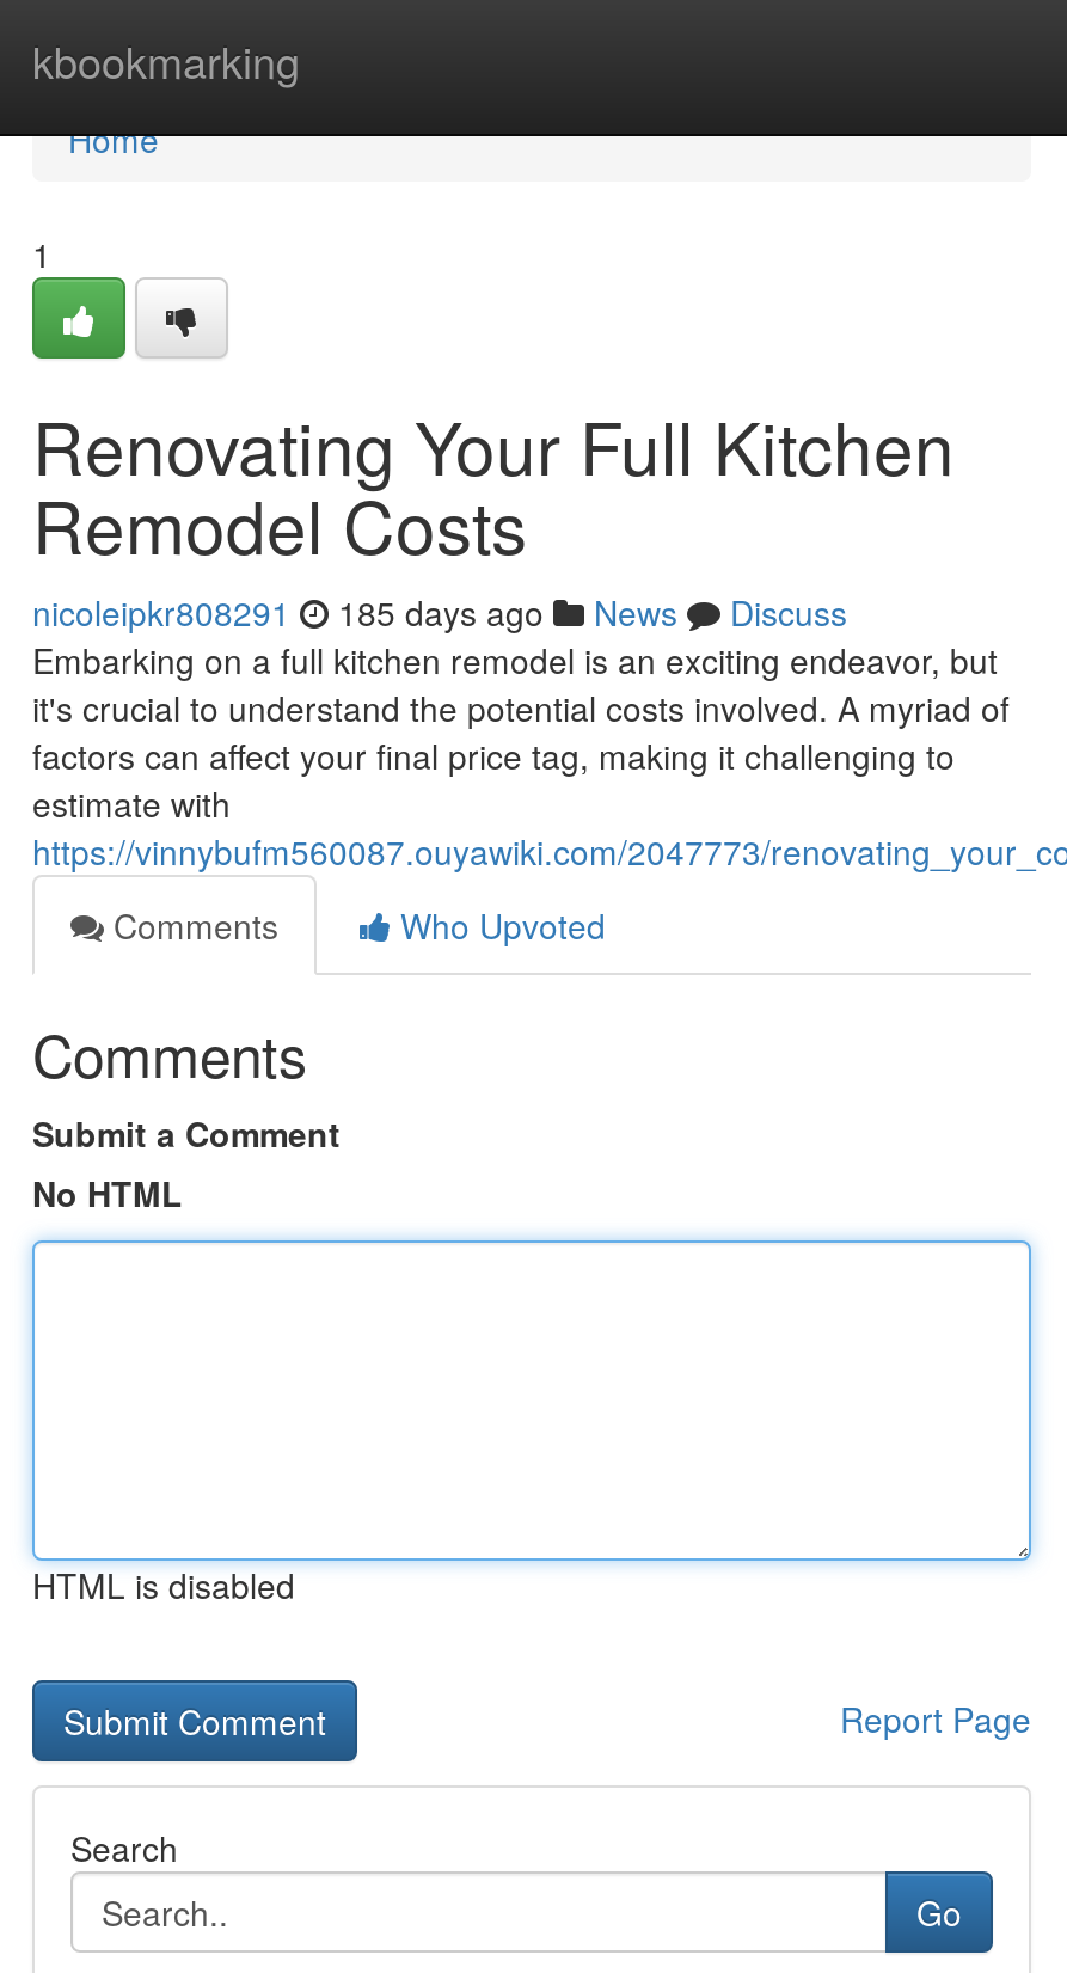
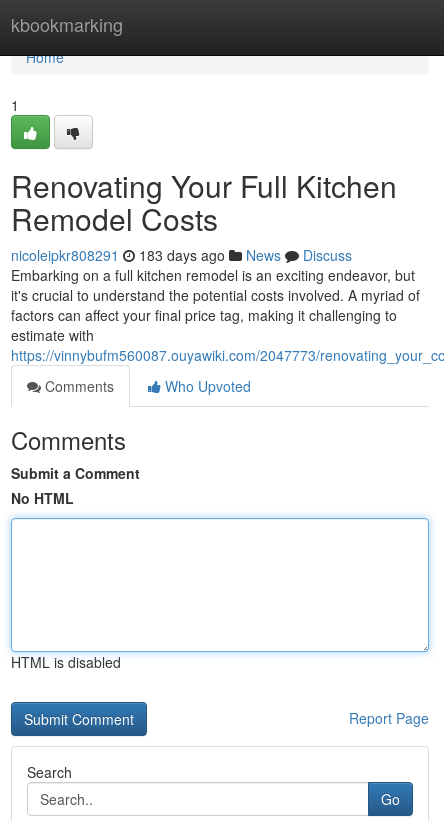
- nicoleipkr808291 185 days ago News Discuss
+ nicoleipkr808291 183 days ago News Discuss
